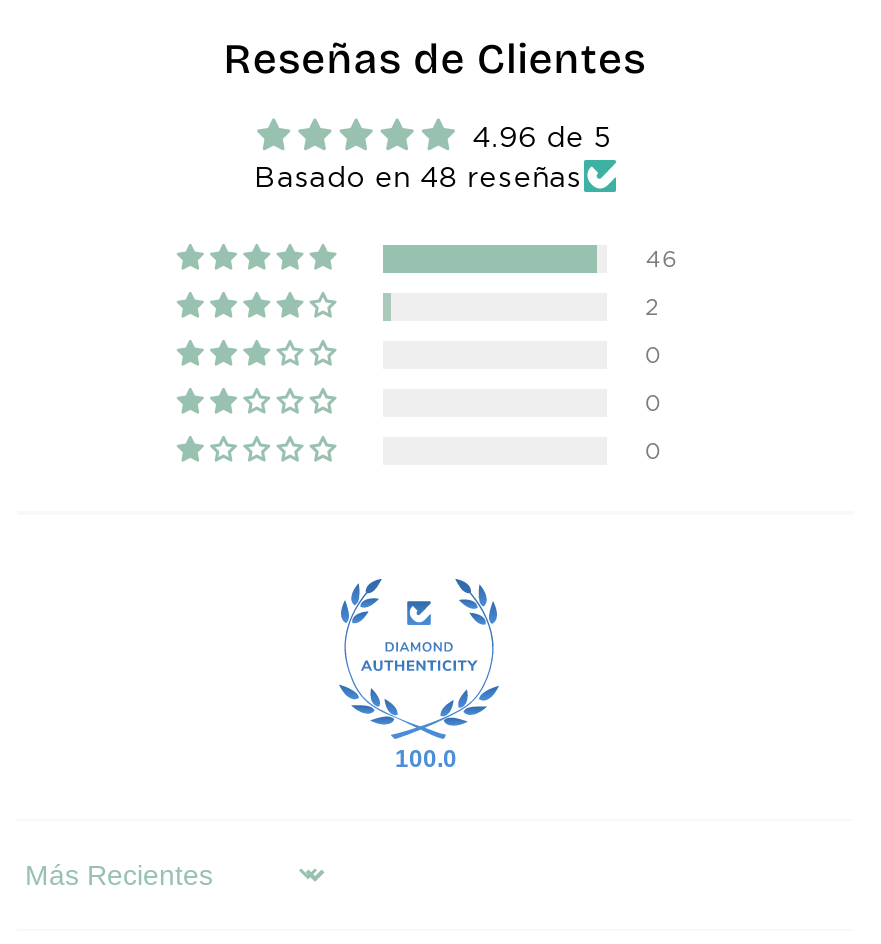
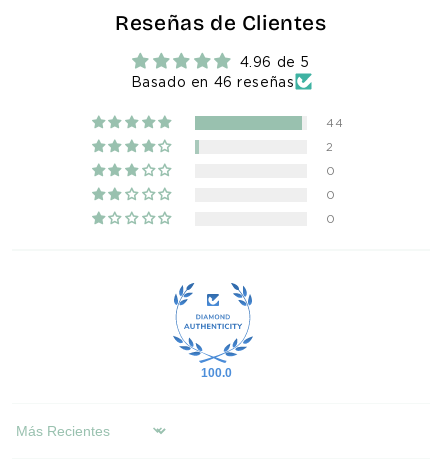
- Basado en 48 reseñas
+ Basado en 46 reseñas

- 46
+ 44
